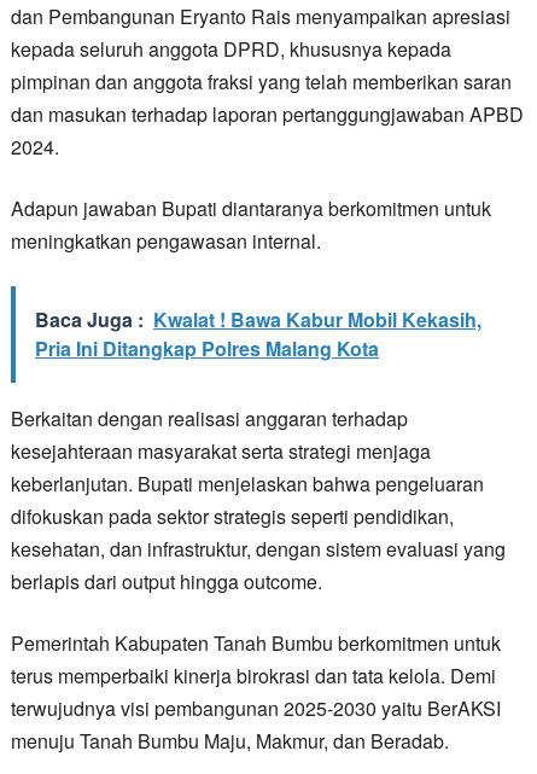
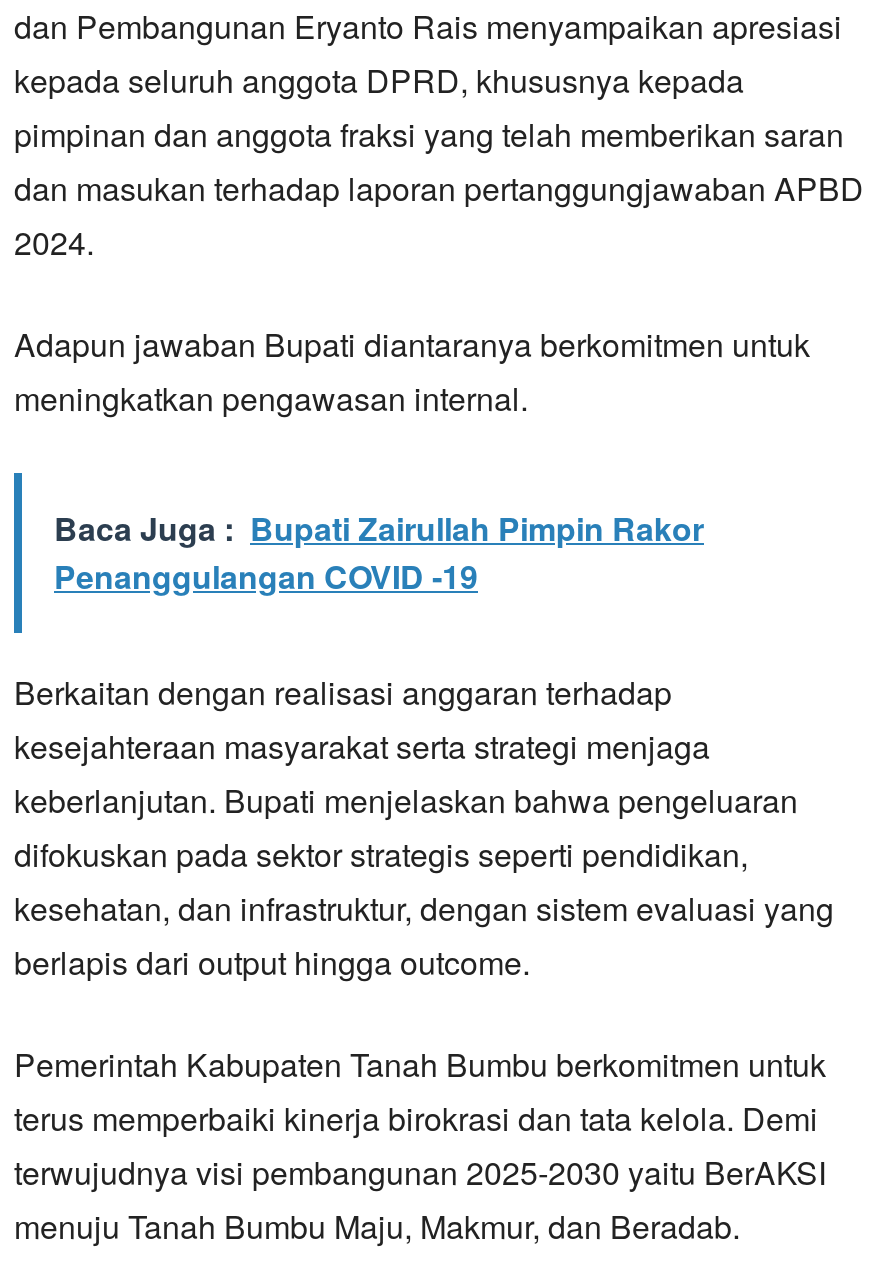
- Baca Juga : Kwalat ! Bawa Kabur Mobil Kekasih,
- Pria Ini Ditangkap Polres Malang Kota
+ Baca Juga : Bupati Zairullah Pimpin Rakor
+ Penanggulangan COVID -19
